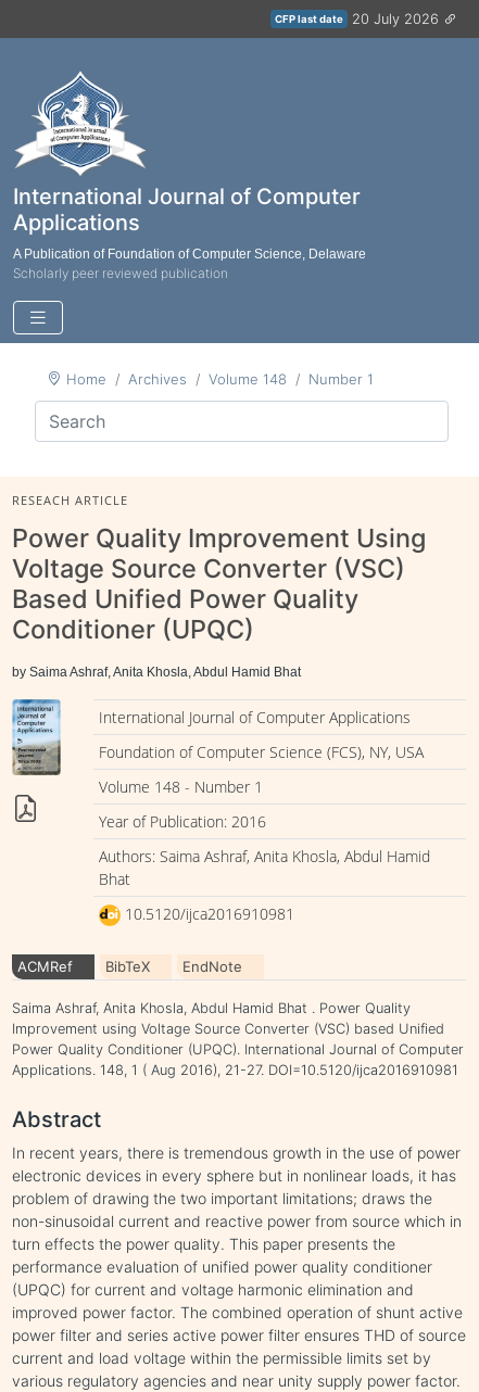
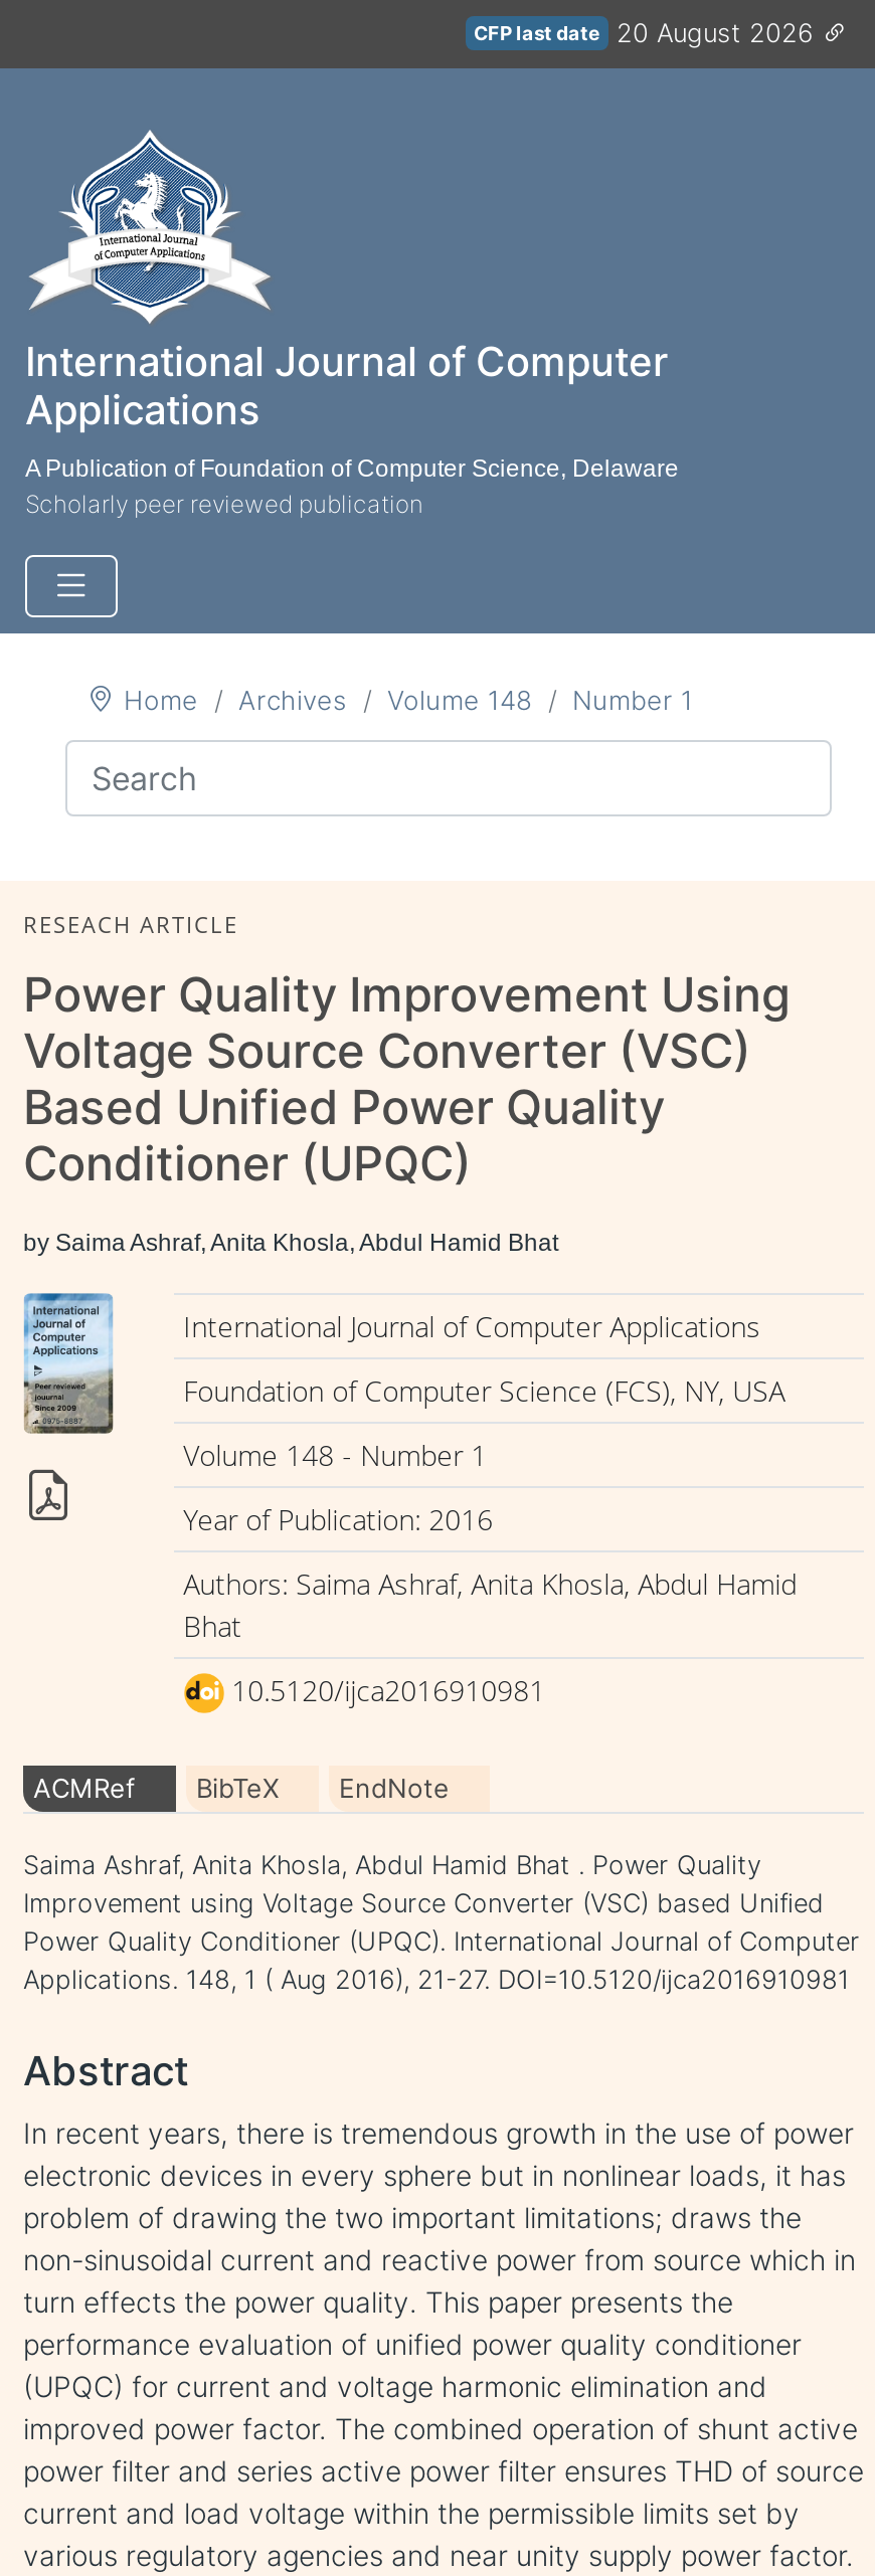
- CFP last date 20 July 2026
+ CFP last date 20 August 2026
